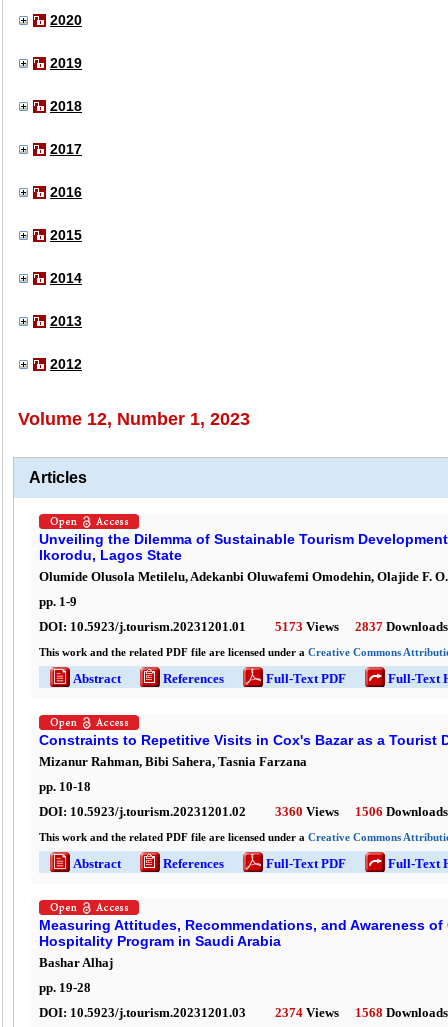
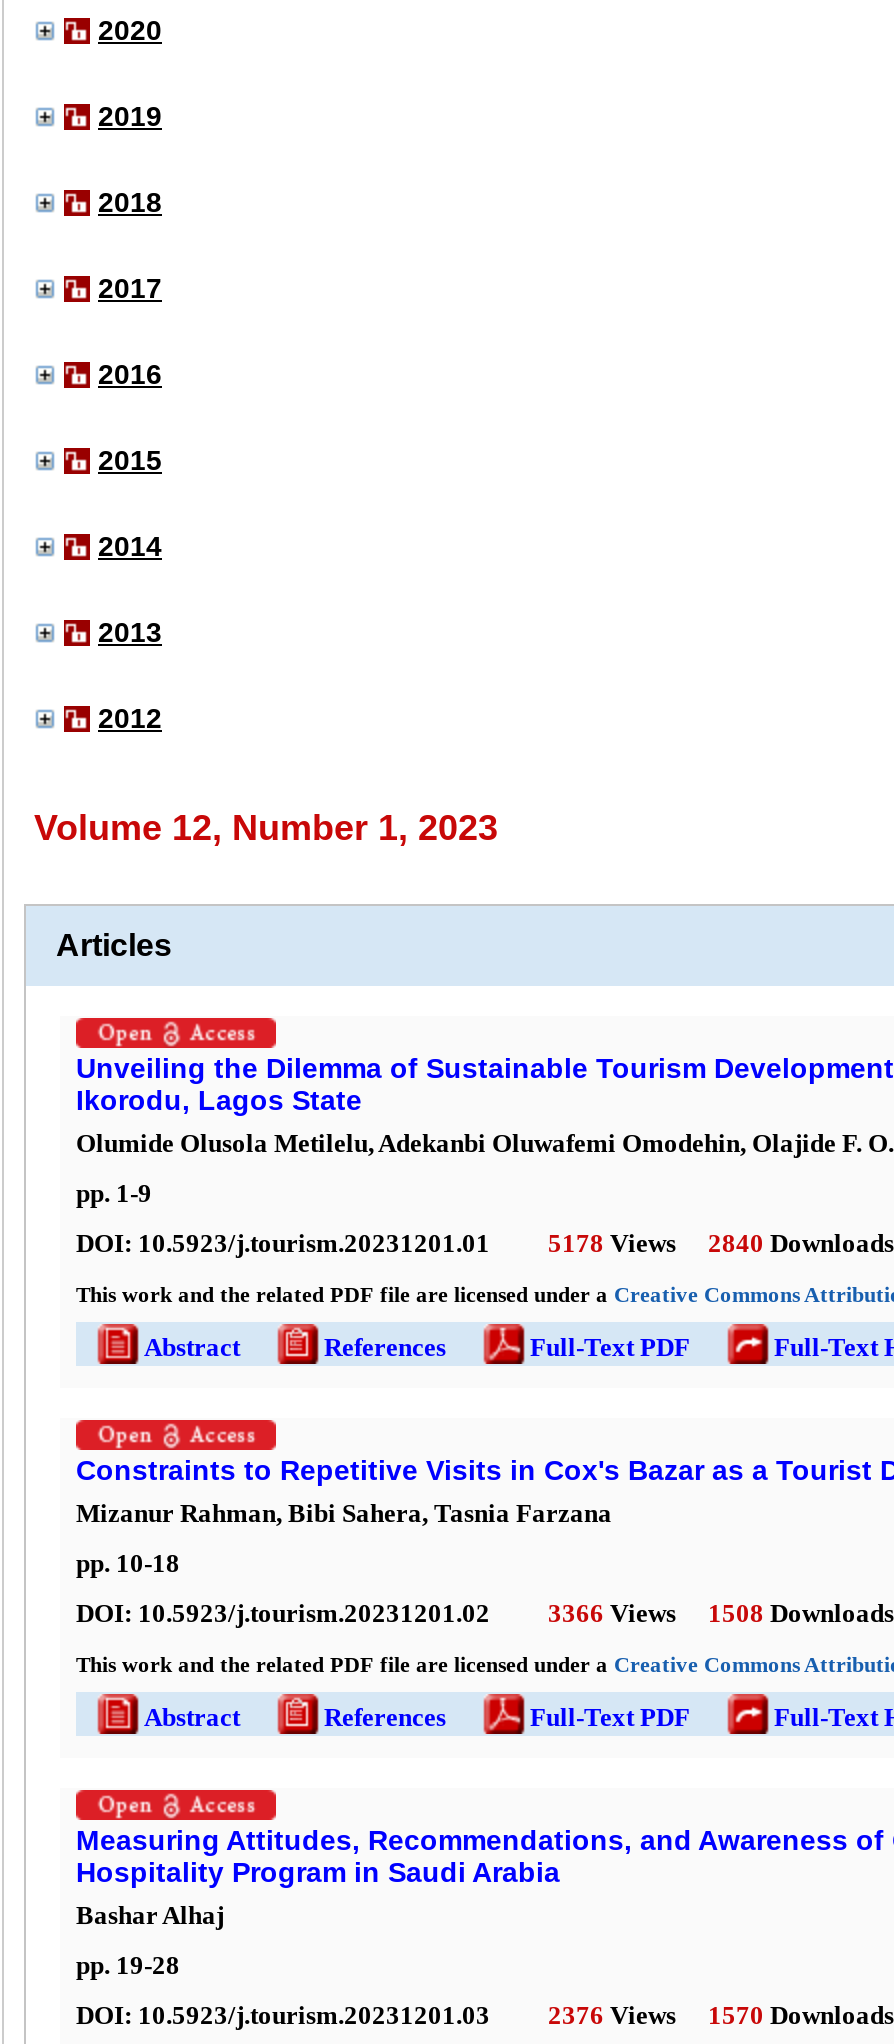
- 5173 Views 2837 Downloads
+ 5178 Views 2840 Downloads

- 3360 Views 1506 Downloads
+ 3366 Views 1508 Downloads

- 2374 Views 1568 Downloads
+ 2376 Views 1570 Downloads
